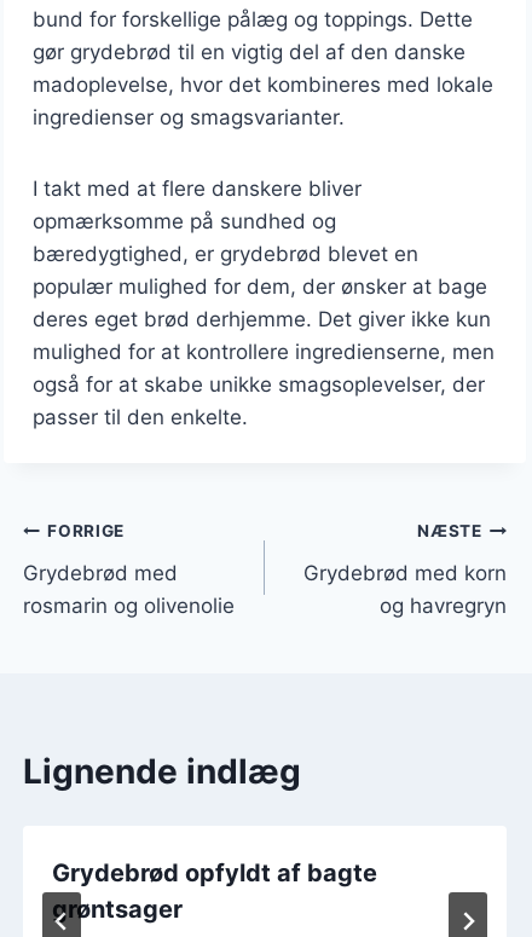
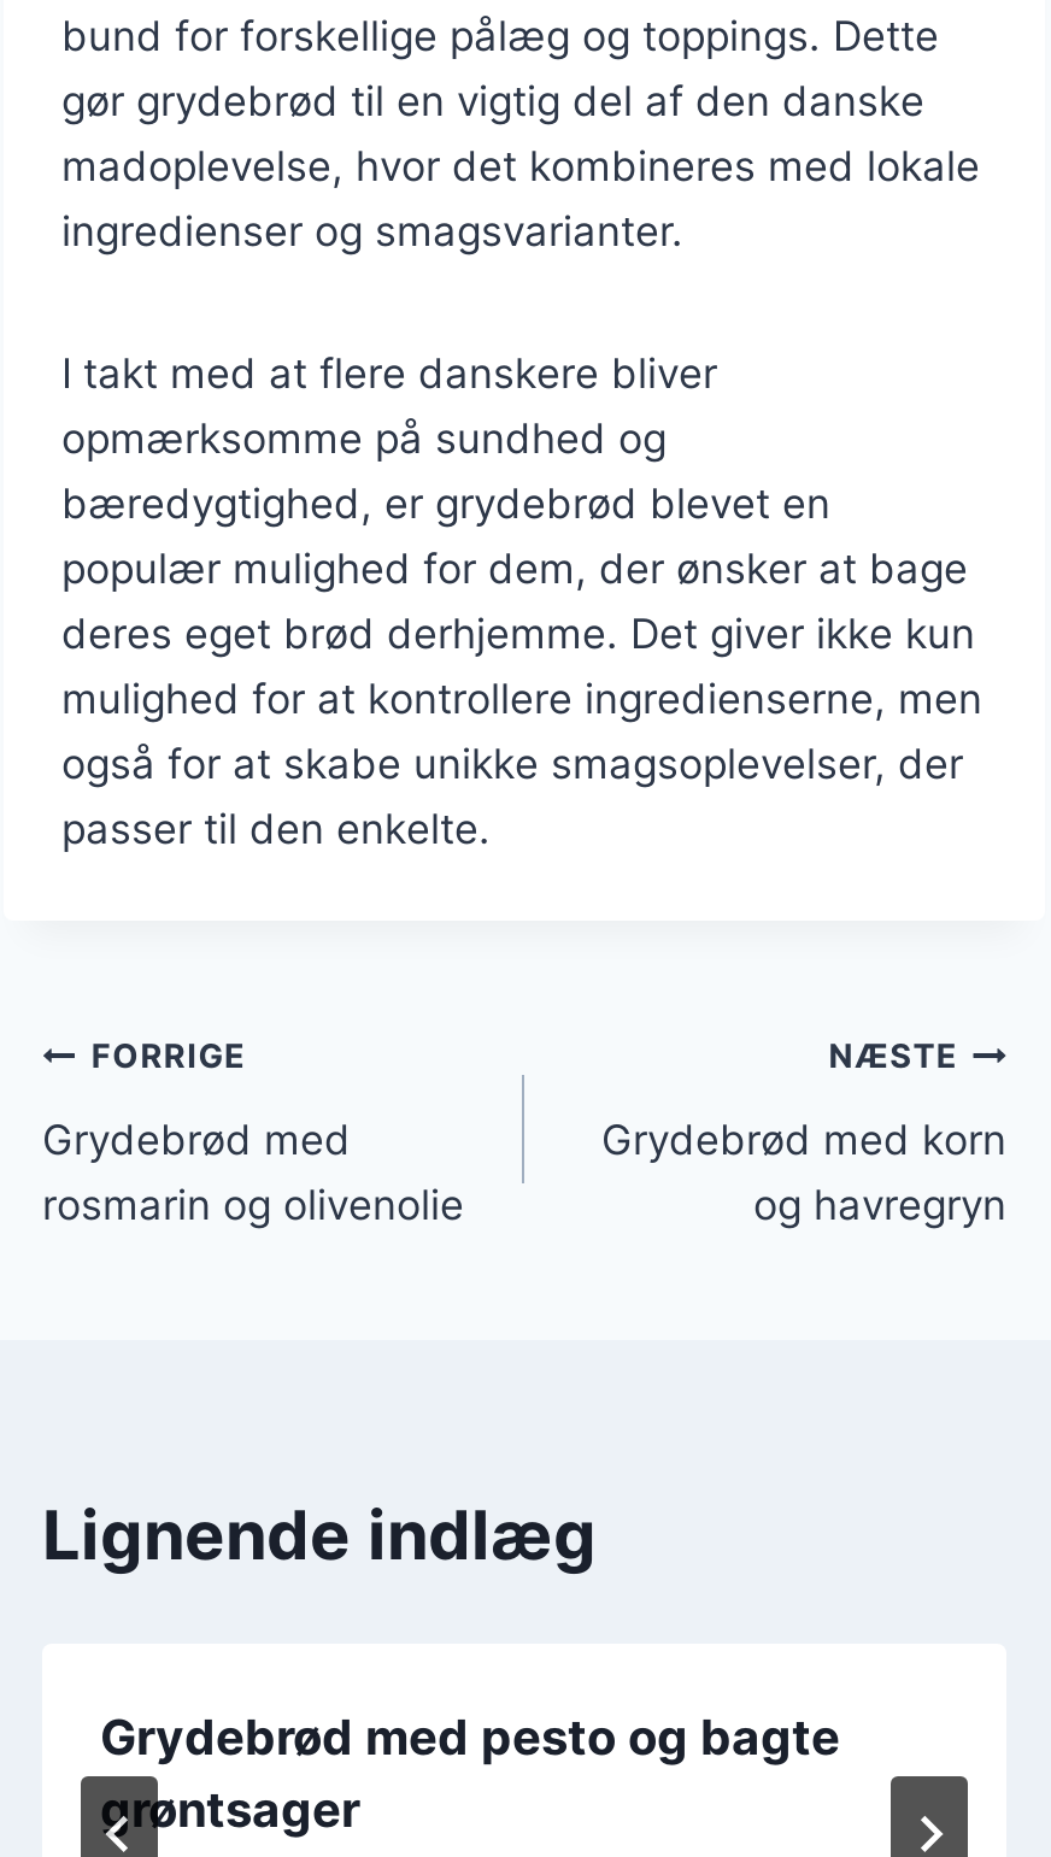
- Grydebrød opfyldt af bagte
+ Grydebrød med pesto og bagte
